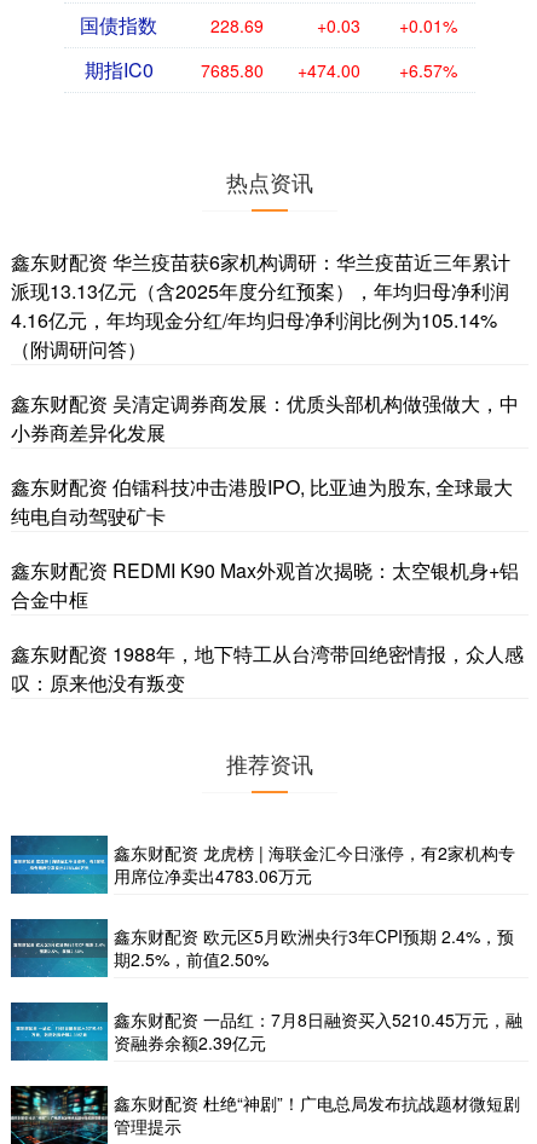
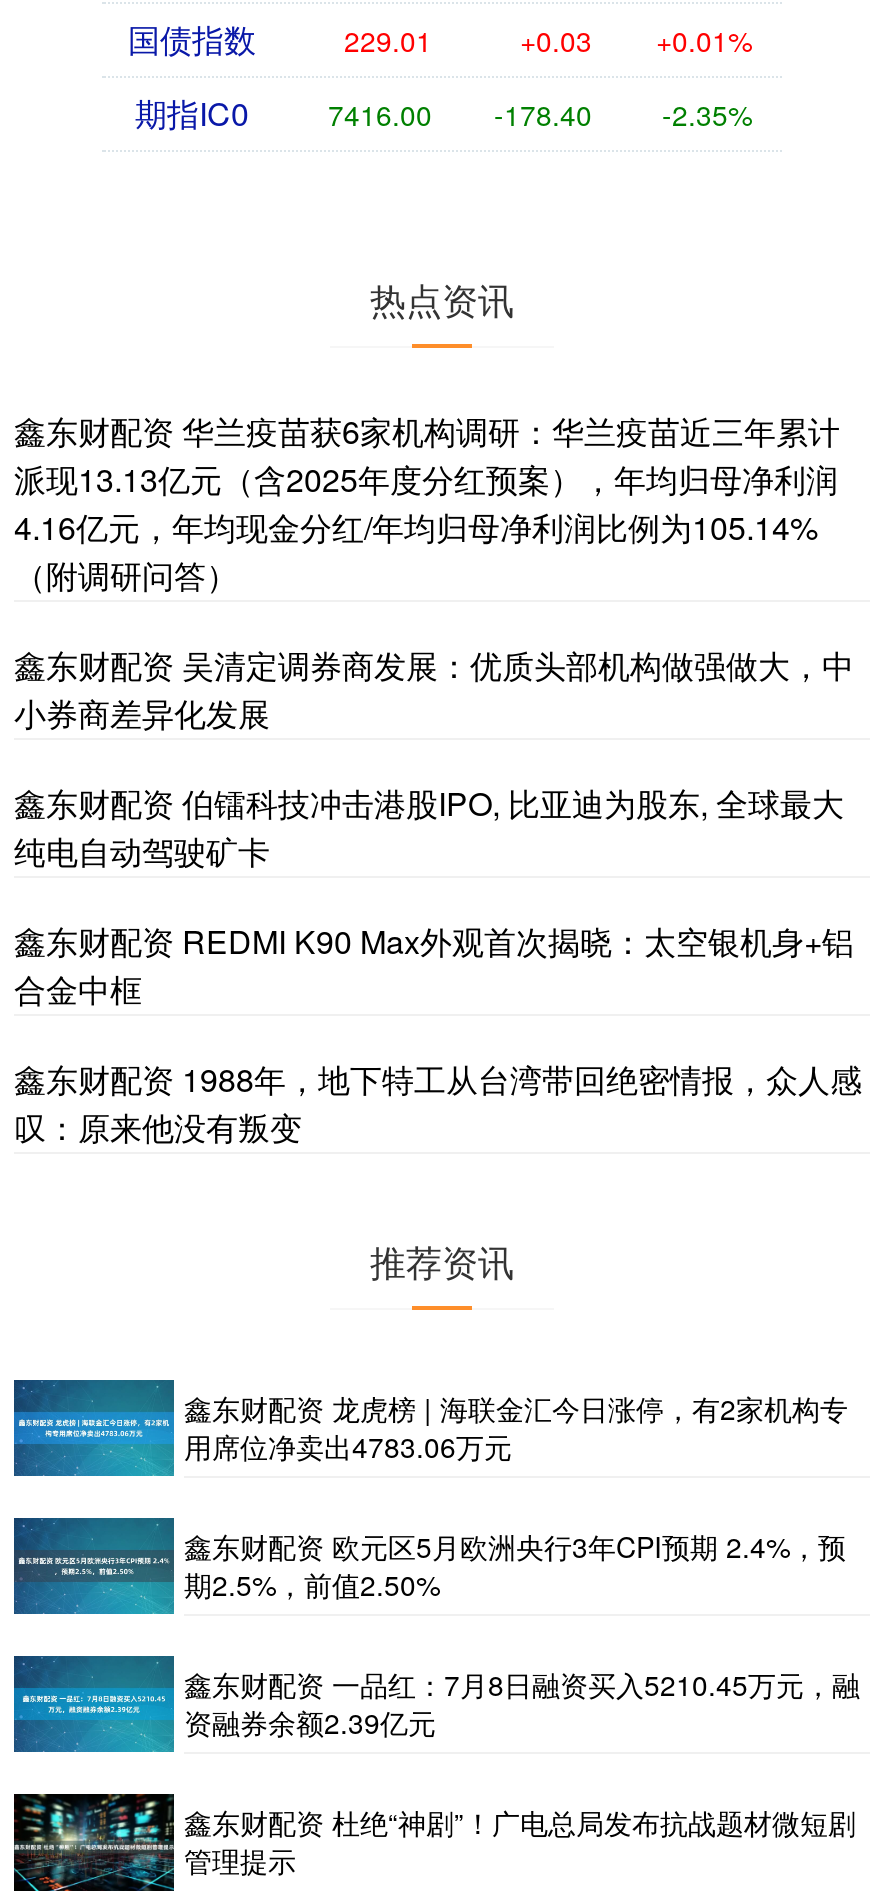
- 228.69
+ 229.01

- 7685.80
+ 7416.00

- +474.00
+ -178.40

- +6.57%
+ -2.35%
